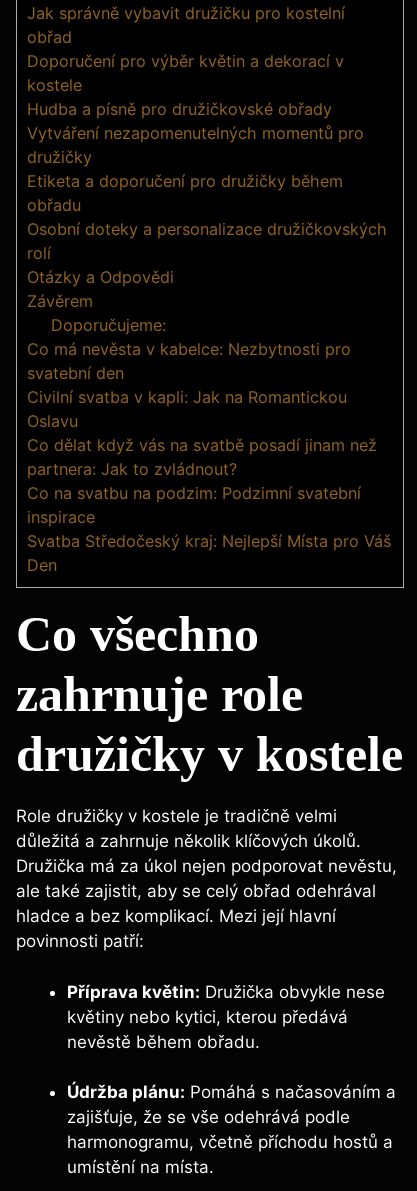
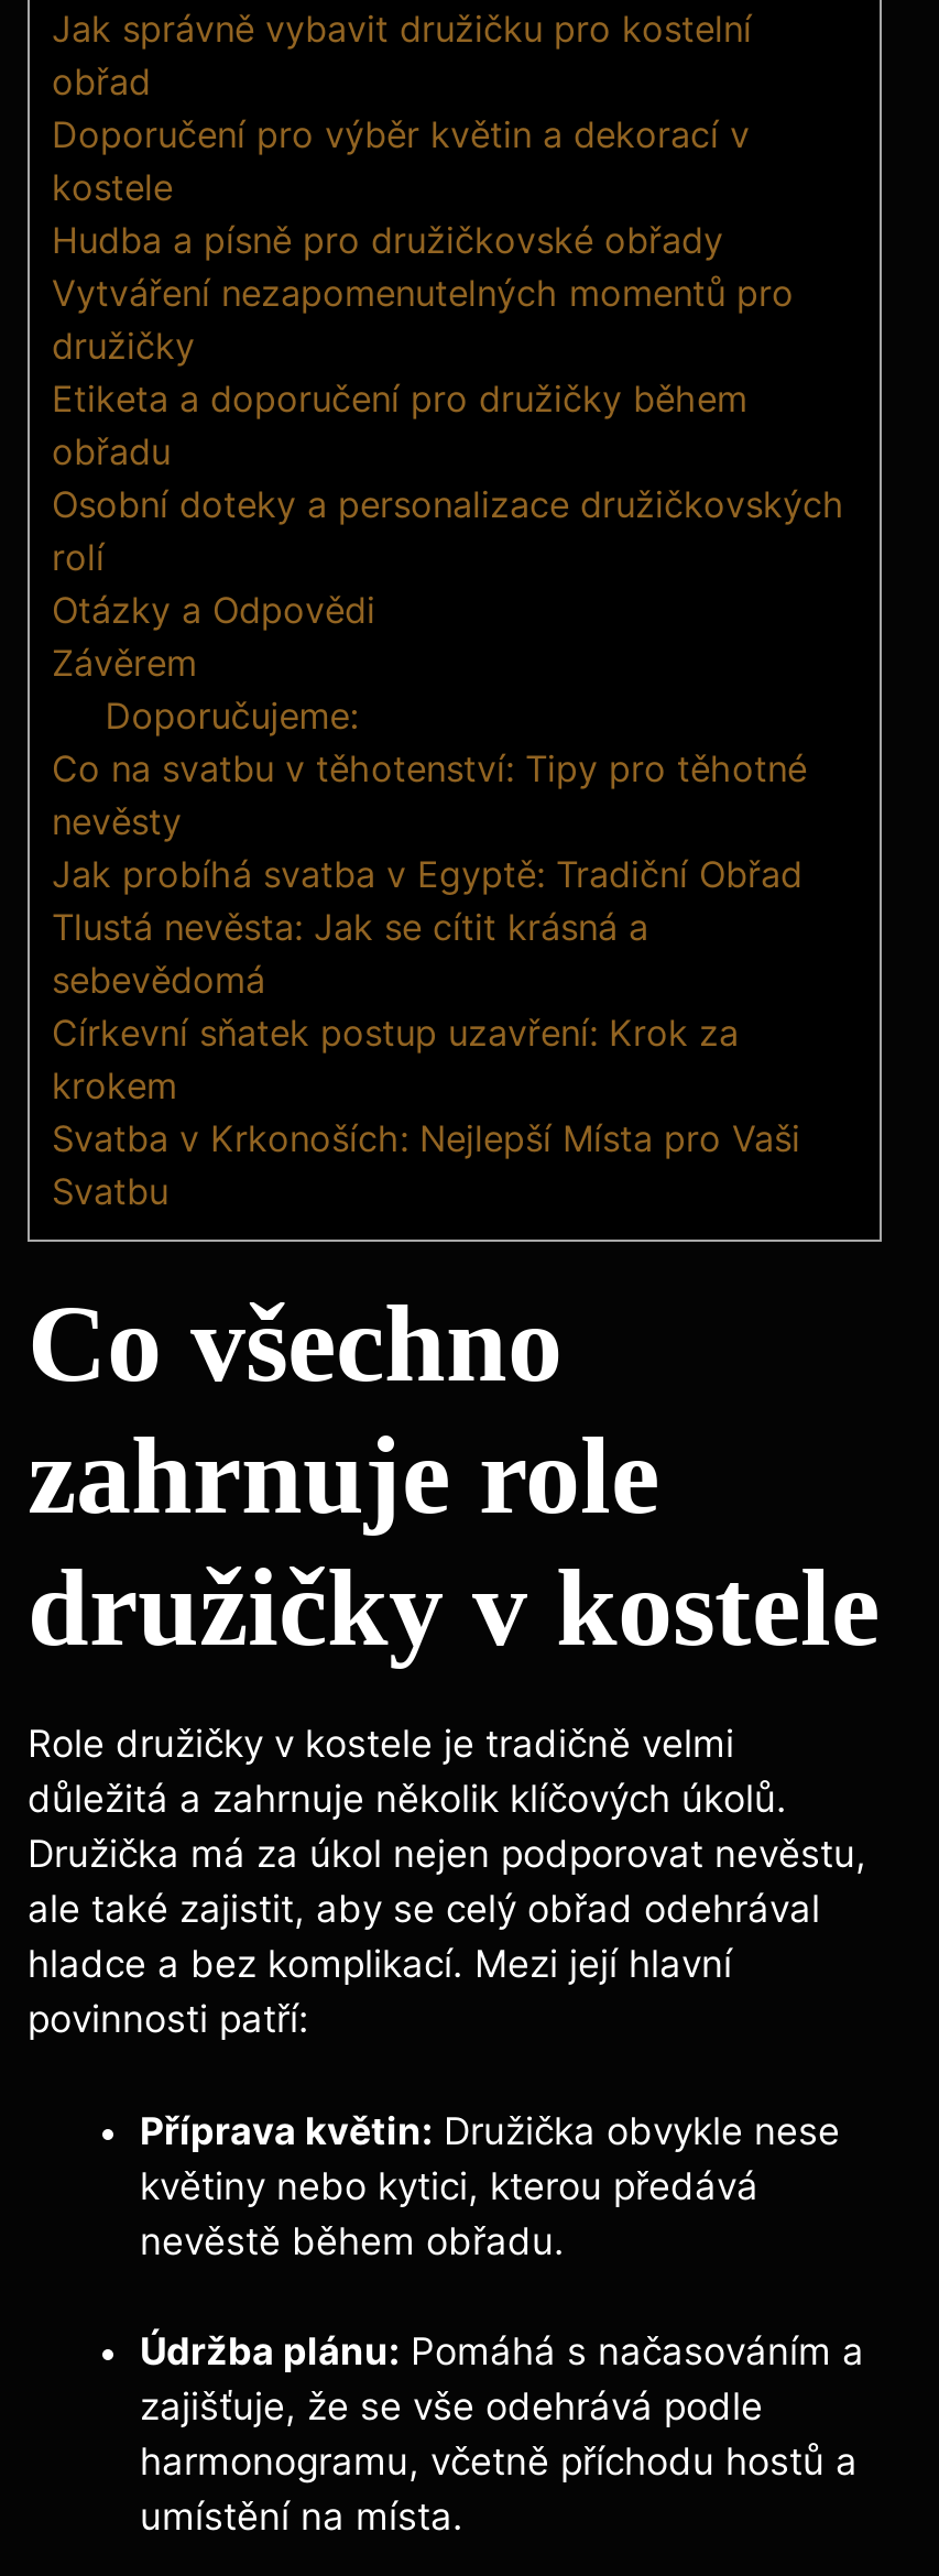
- Co má nevěsta v kabelce: Nezbytnosti pro
- svatební den
- Civilní svatba v kapli: Jak na Romantickou
- Oslavu
- Co dělat když vás na svatbě posadí jinam než
- partnera: Jak to zvládnout?
- Co na svatbu na podzim: Podzimní svatební
- inspirace
- Svatba Středočeský kraj: Nejlepší Místa pro Váš
- Den
+ Co na svatbu v těhotenství: Tipy pro těhotné
+ nevěsty
+ Jak probíhá svatba v Egyptě: Tradiční Obřad
+ Tlustá nevěsta: Jak se cítit krásná a
+ sebevědomá
+ Církevní sňatek postup uzavření: Krok za
+ krokem
+ Svatba v Krkonoších: Nejlepší Místa pro Vaši
+ Svatbu
